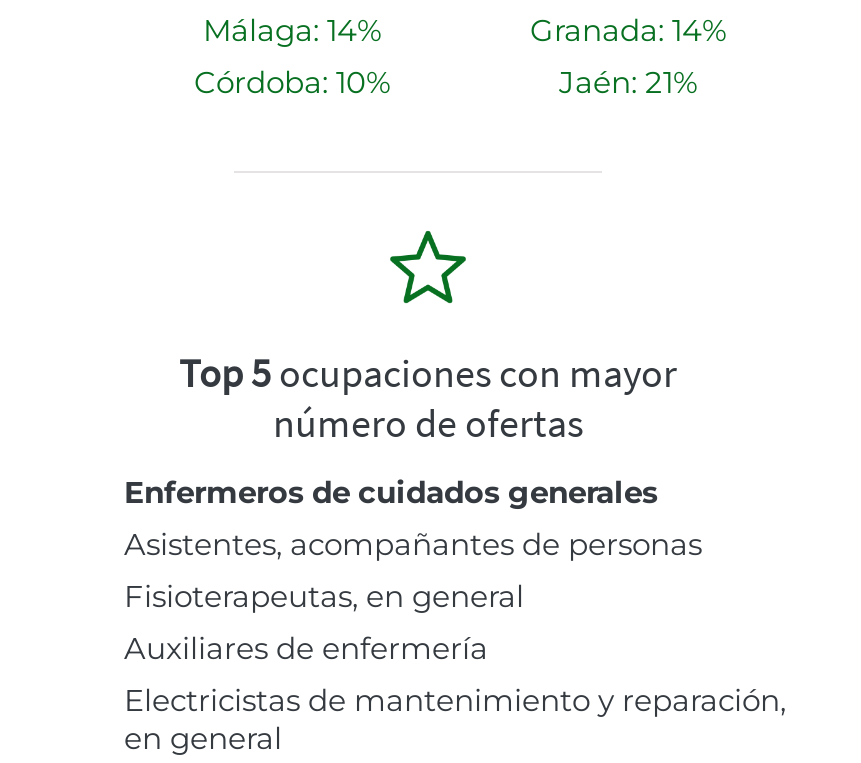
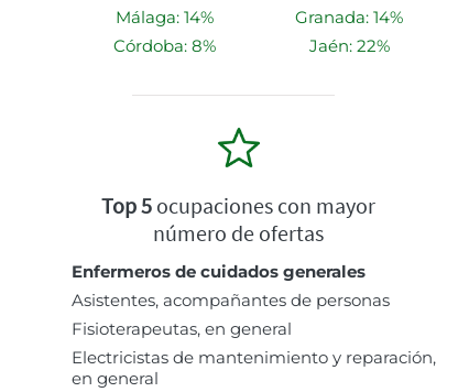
- Córdoba: 10%
+ Córdoba: 8%

- Jaén: 21%
+ Jaén: 22%

- Auxiliares de enfermería
